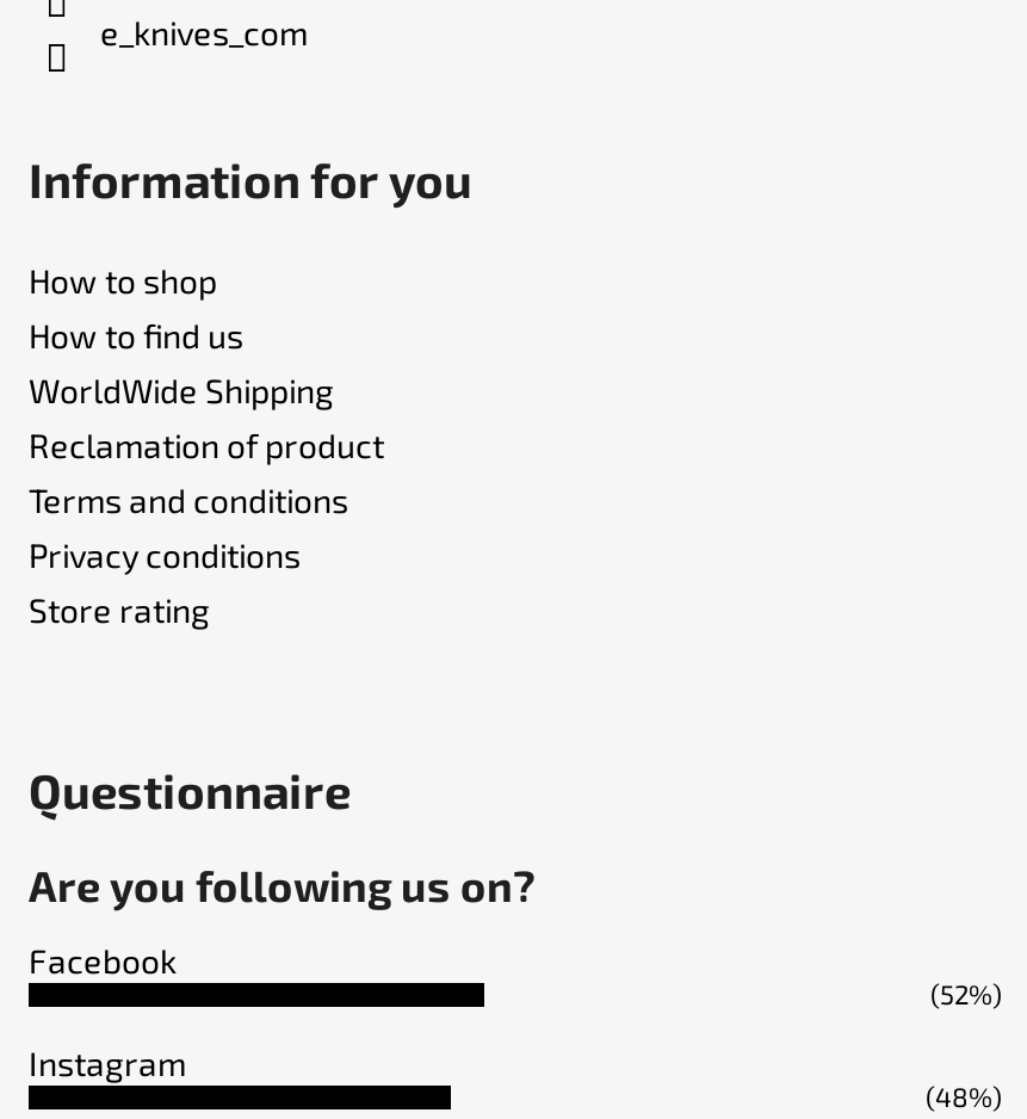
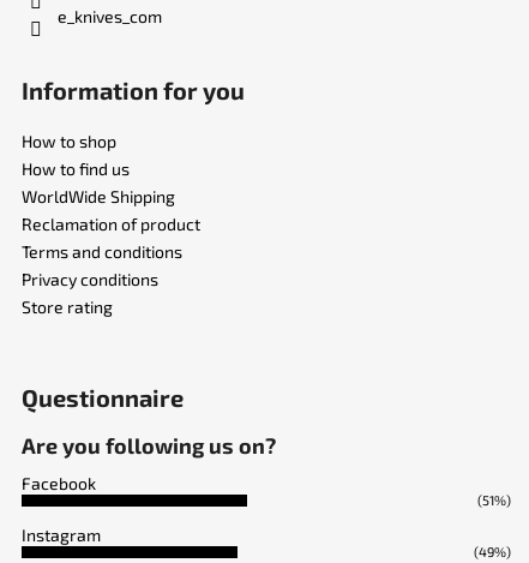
- (52%)
+ (51%)

- (48%)
+ (49%)
